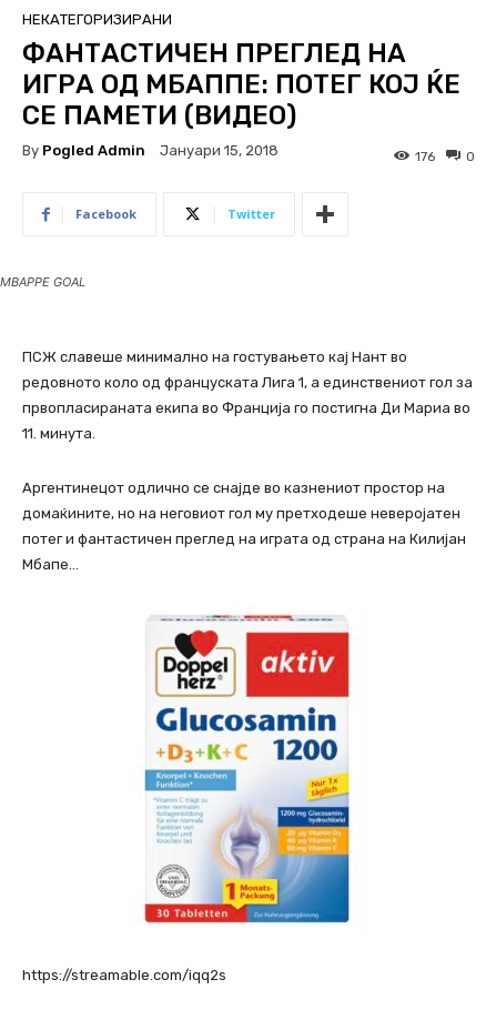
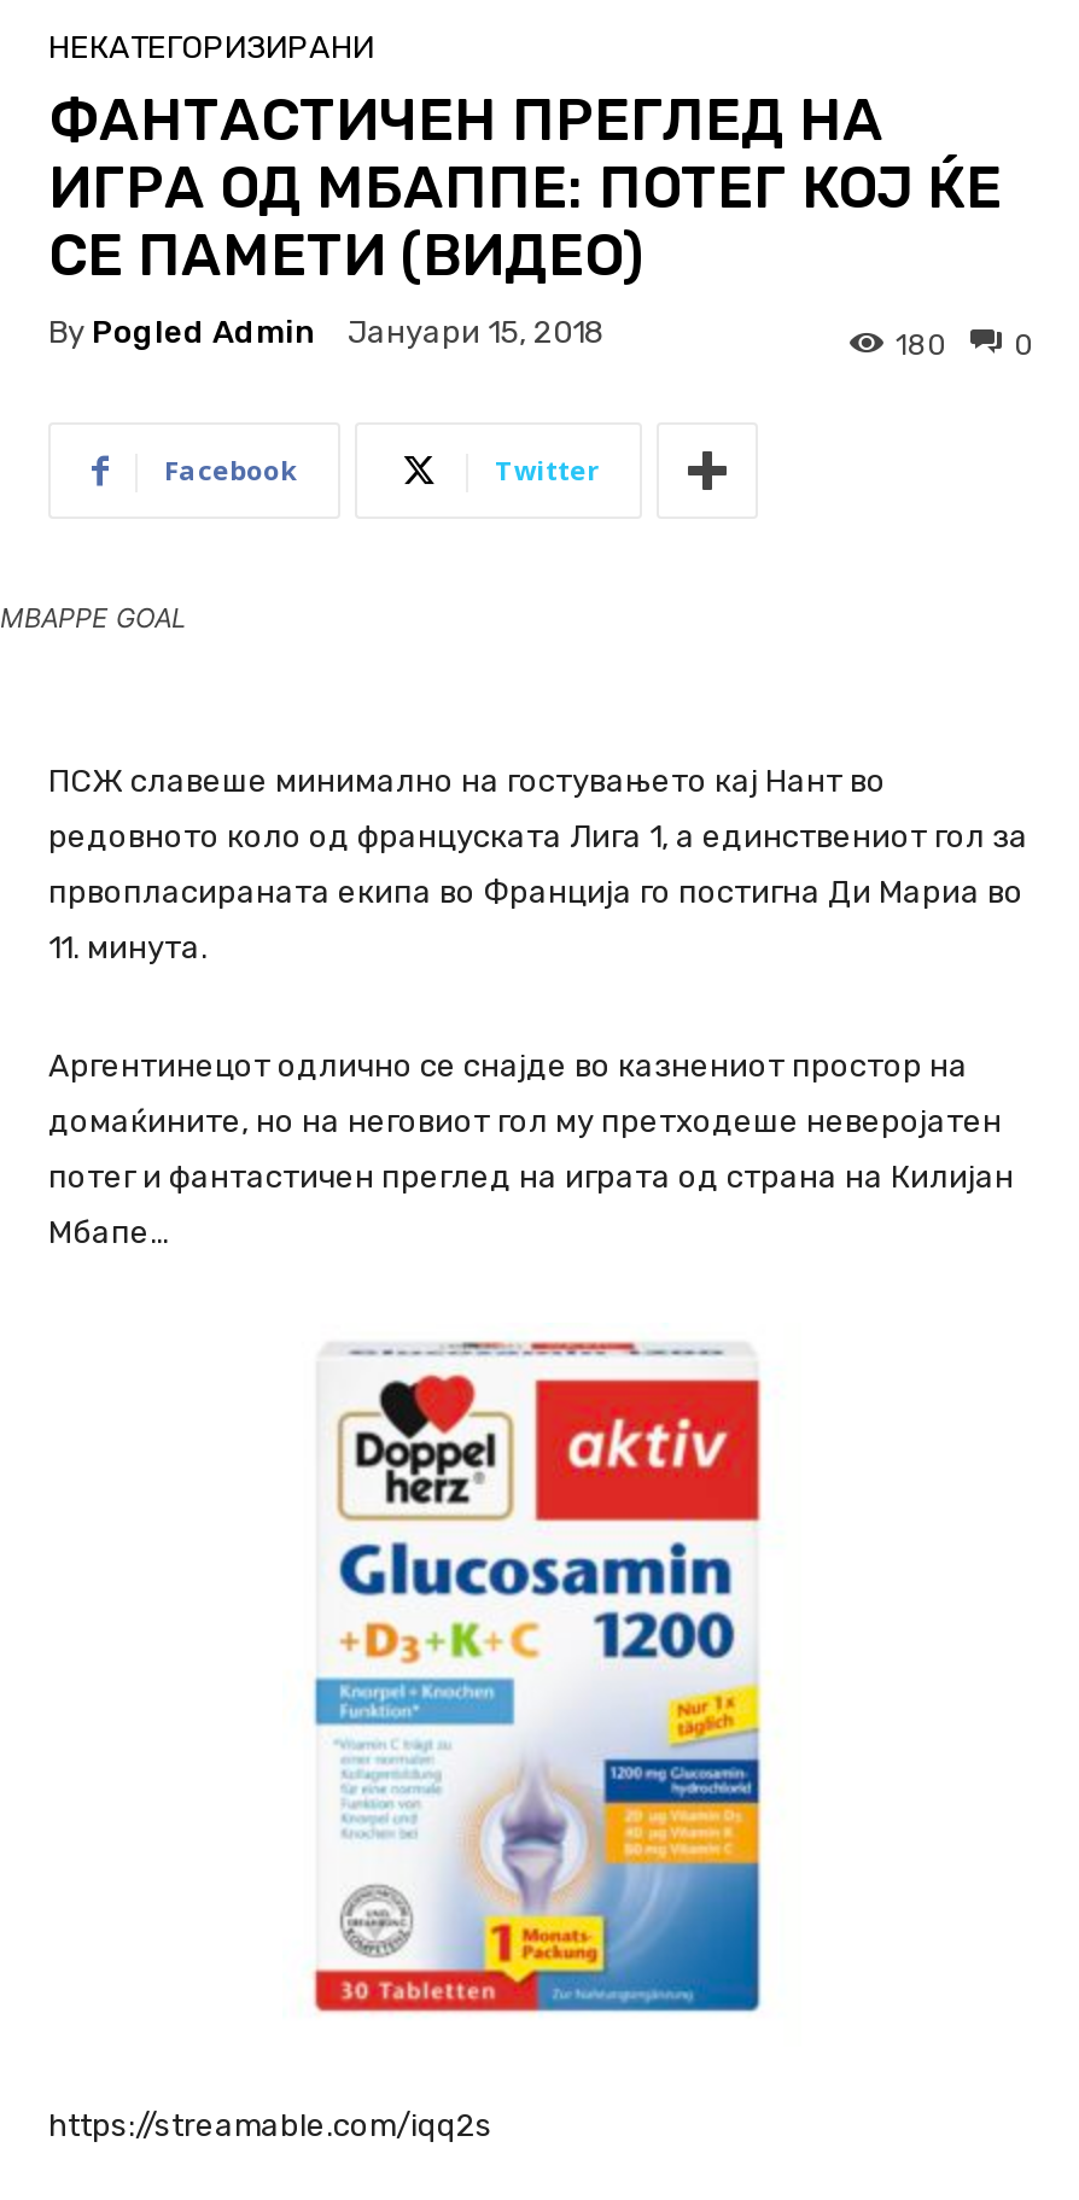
- 176 0
+ 180 0
